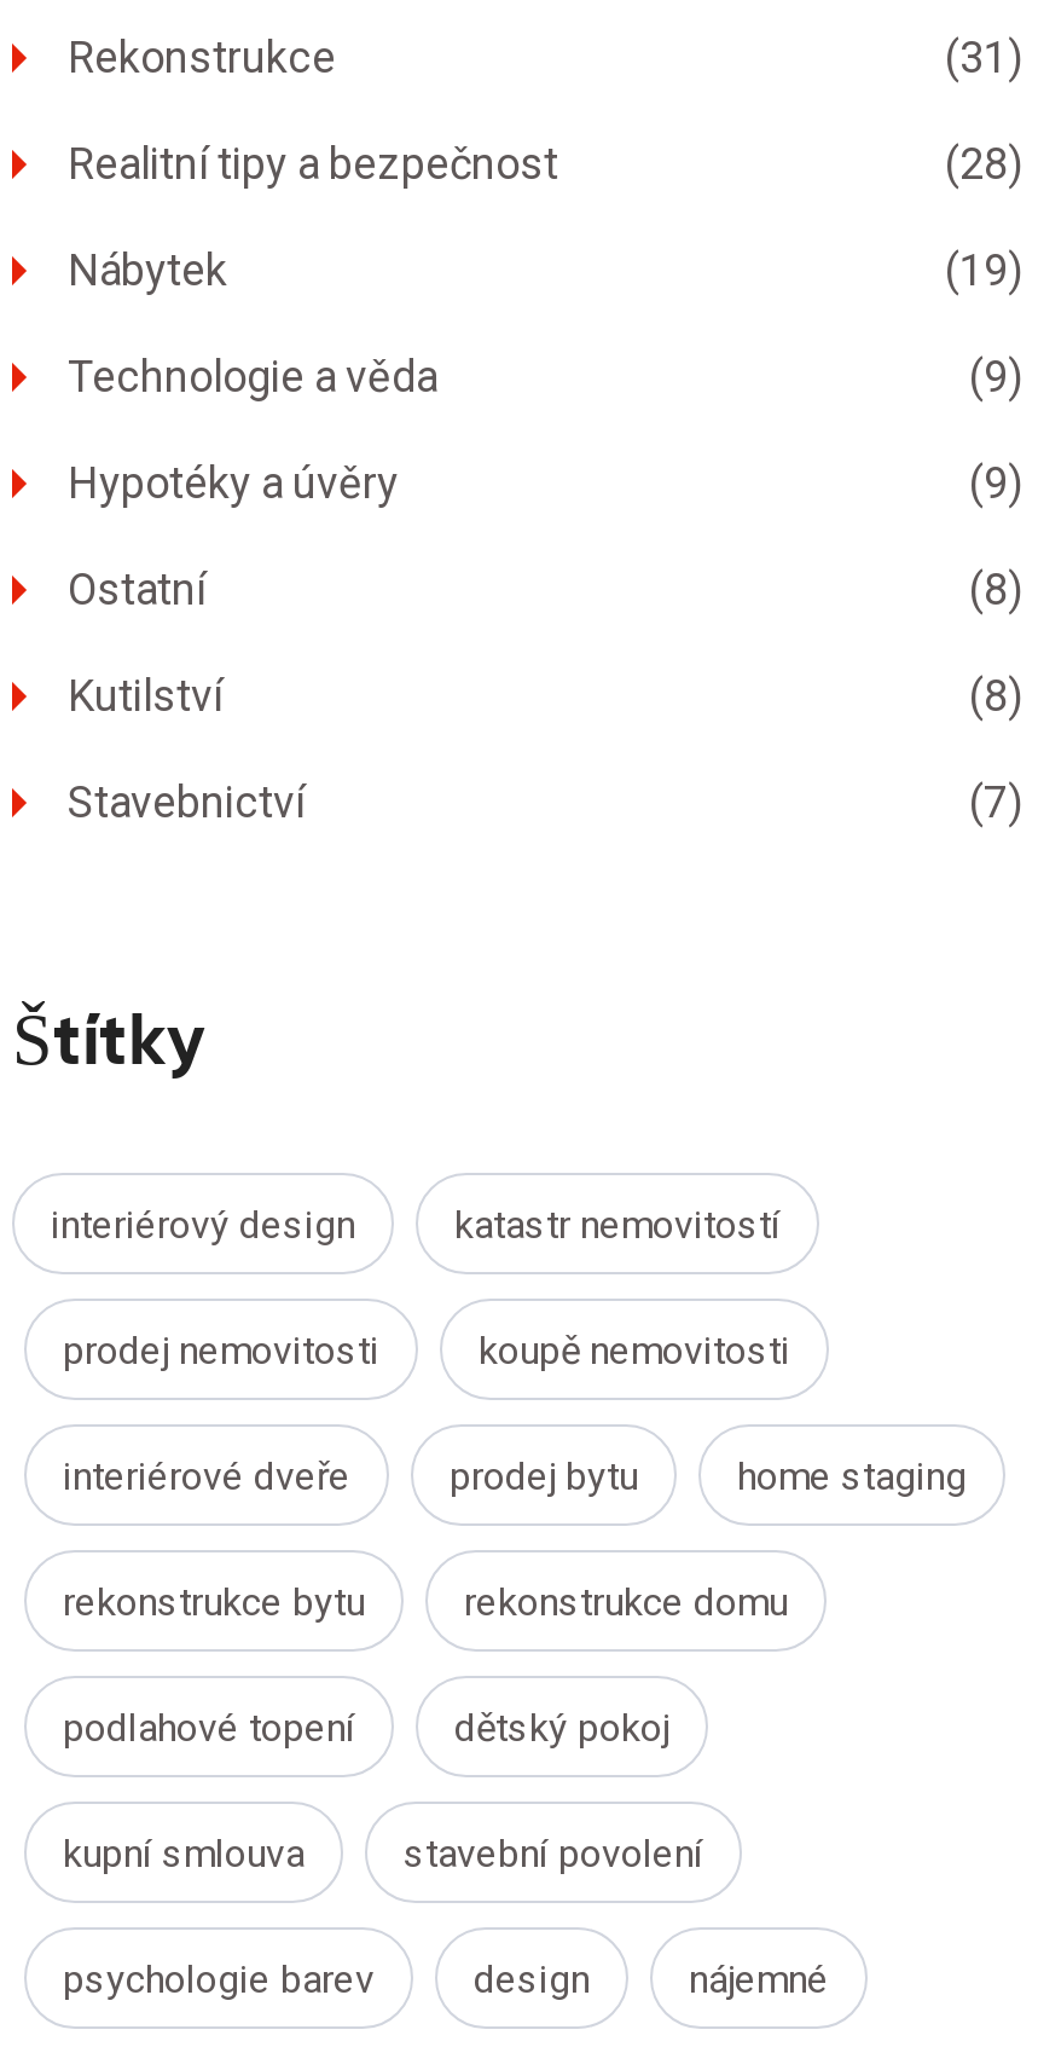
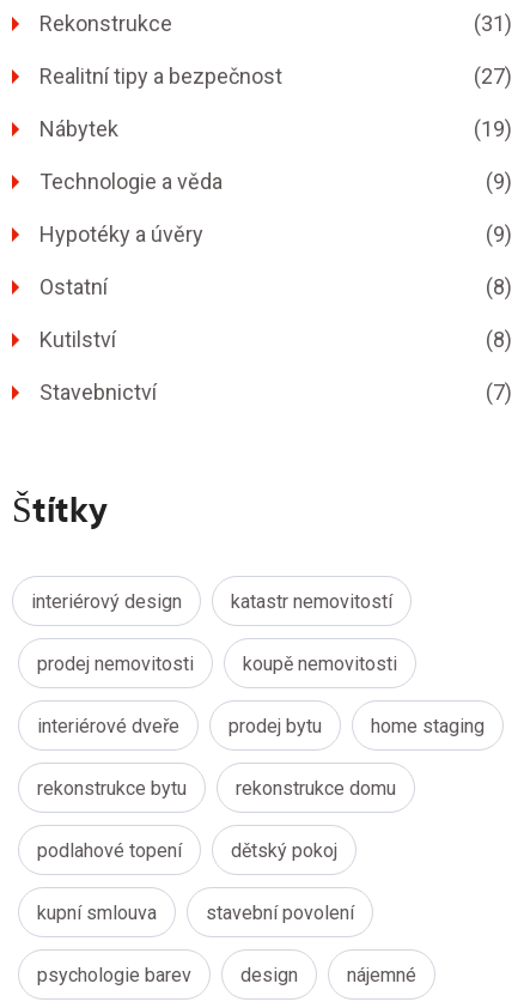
- (28)
+ (27)
